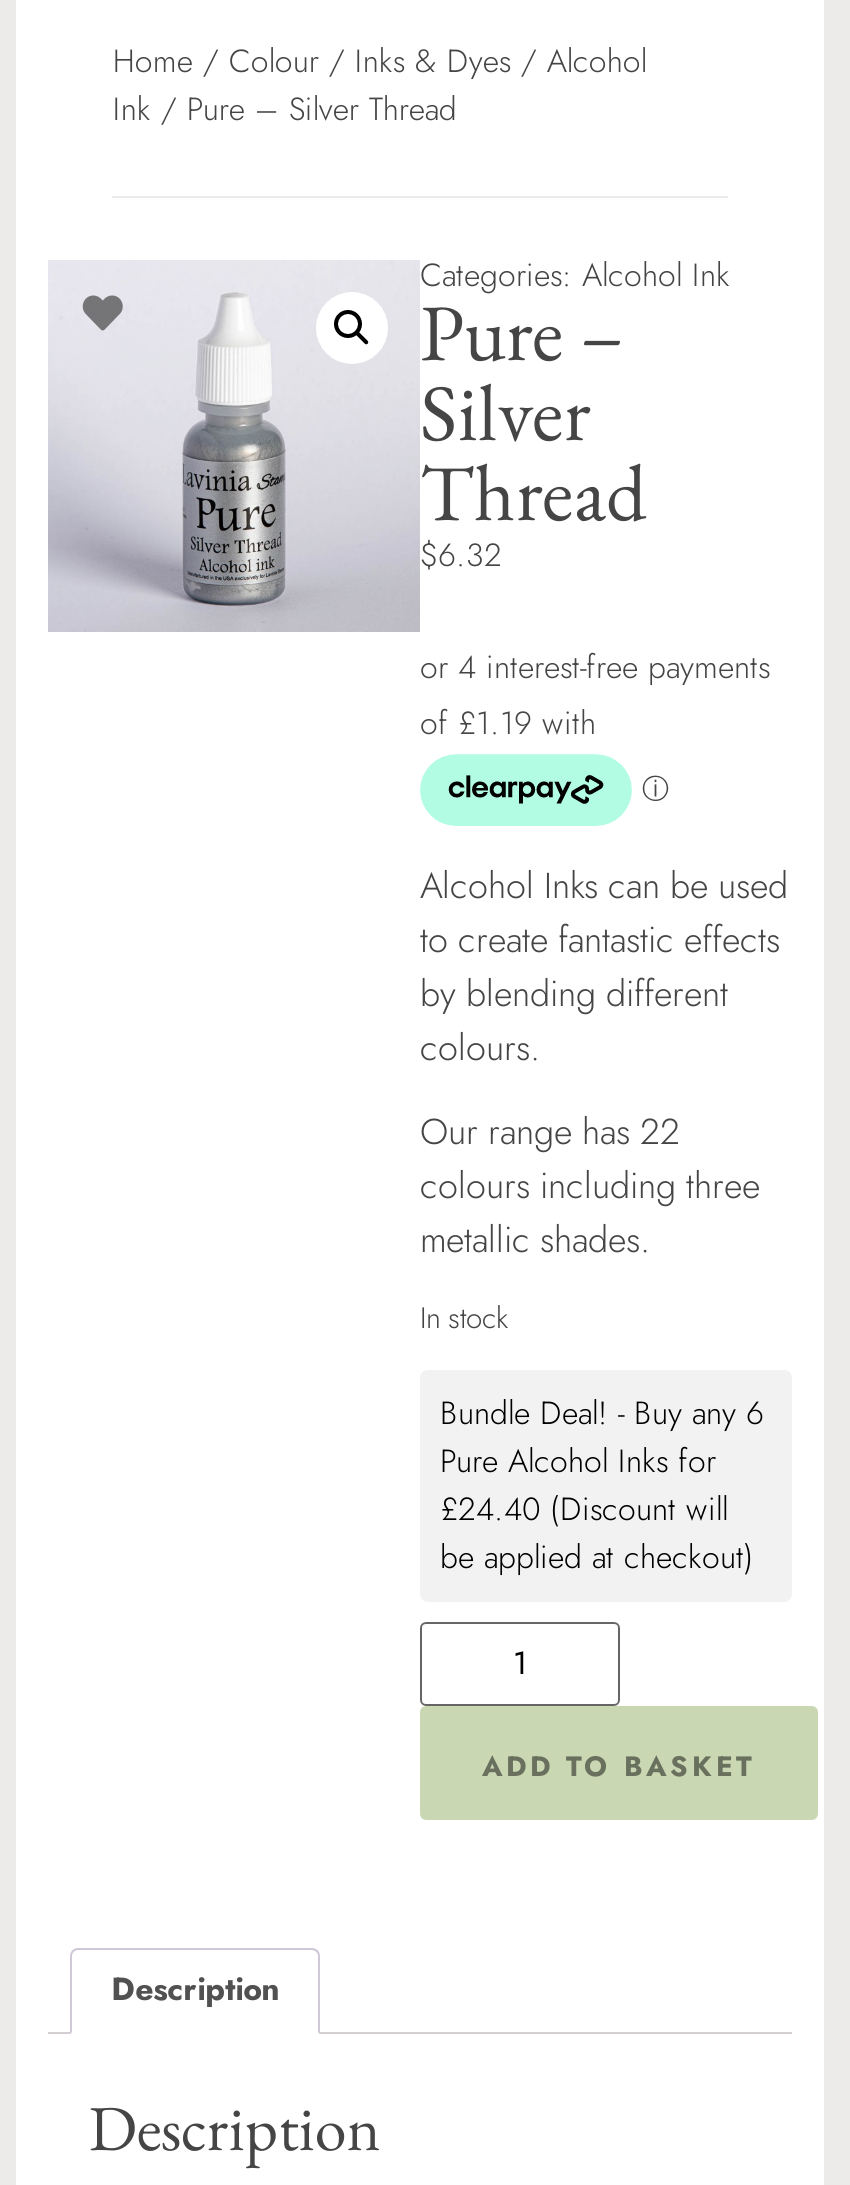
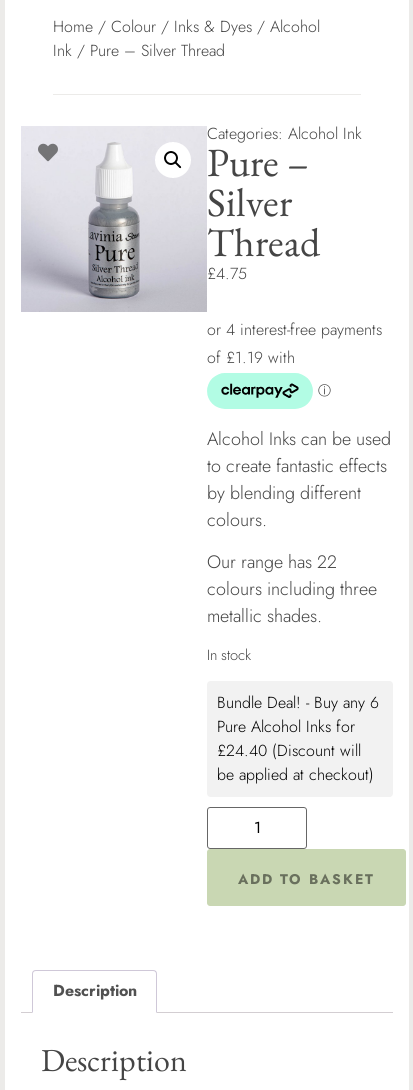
- $6.32
+ £4.75
